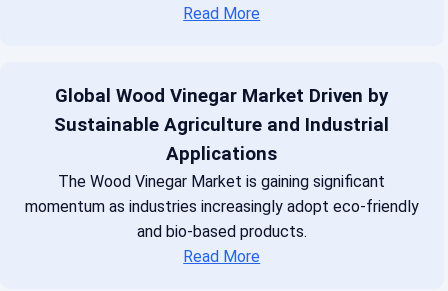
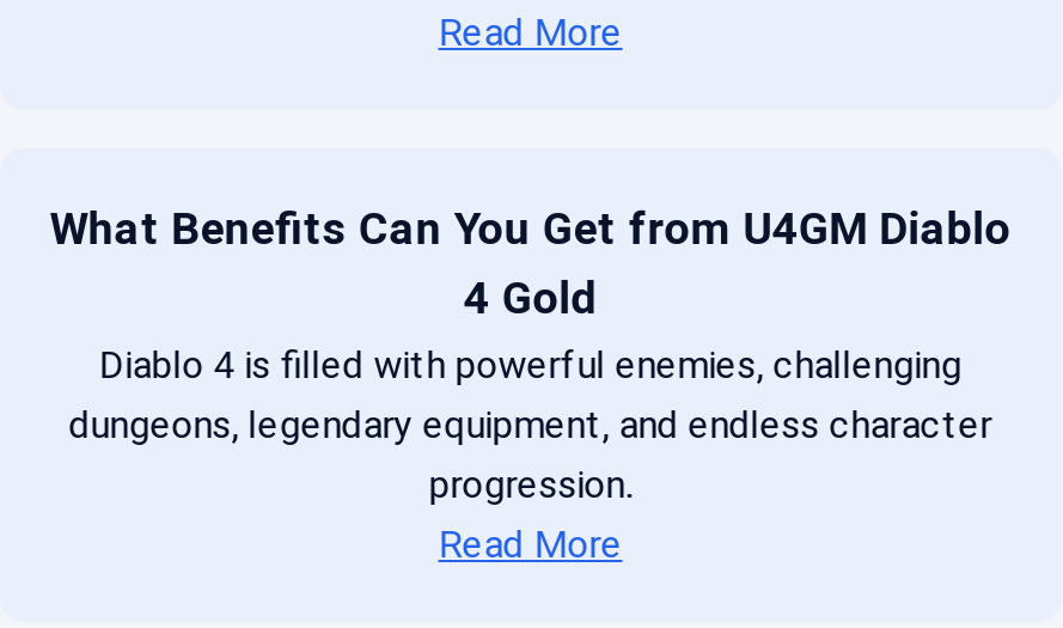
- Global Wood Vinegar Market Driven by
- Sustainable Agriculture and Industrial
- Applications
- The Wood Vinegar Market is gaining significant
- momentum as industries increasingly adopt eco-friendly
- and bio-based products.
+ What Benefits Can You Get from U4GM Diablo
+ 4 Gold
+ Diablo 4 is filled with powerful enemies, challenging
+ dungeons, legendary equipment, and endless character
+ progression.
